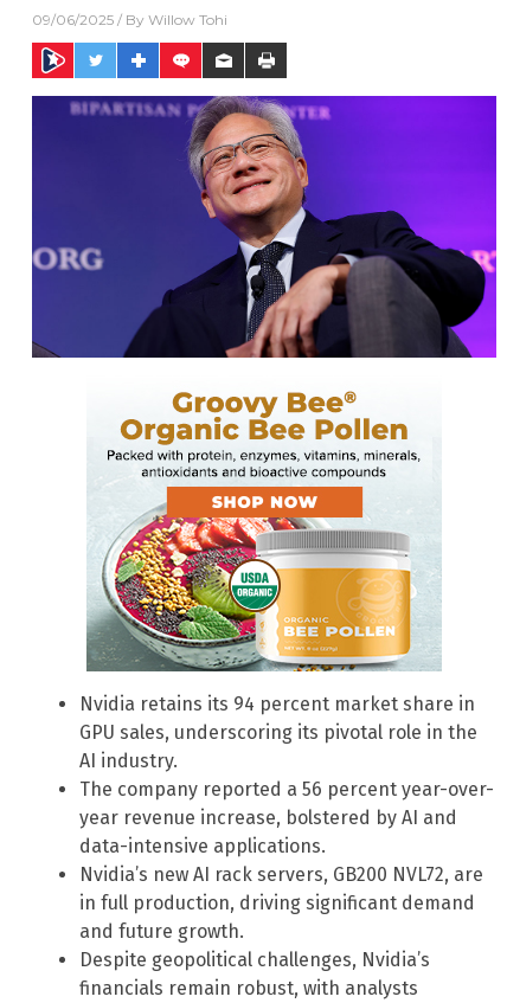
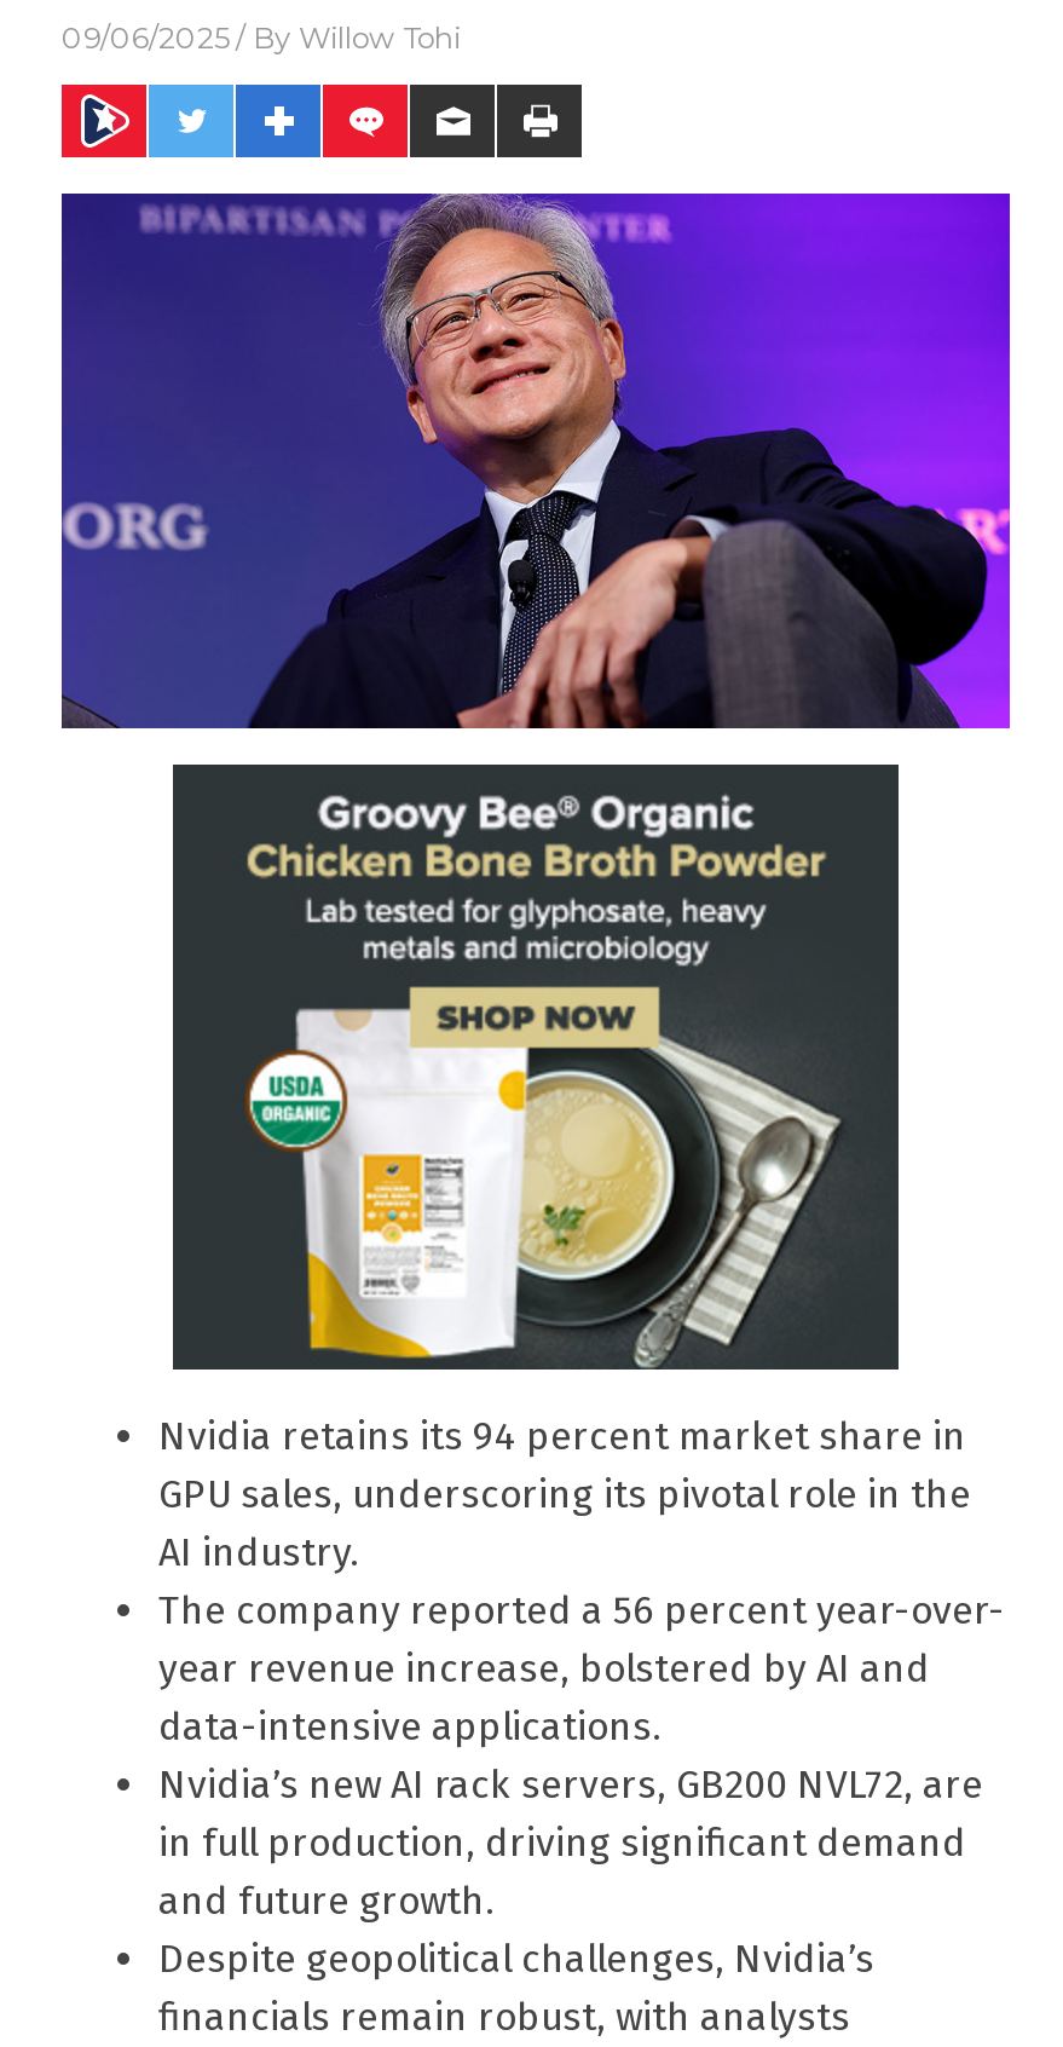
- [image]
+ [image]
